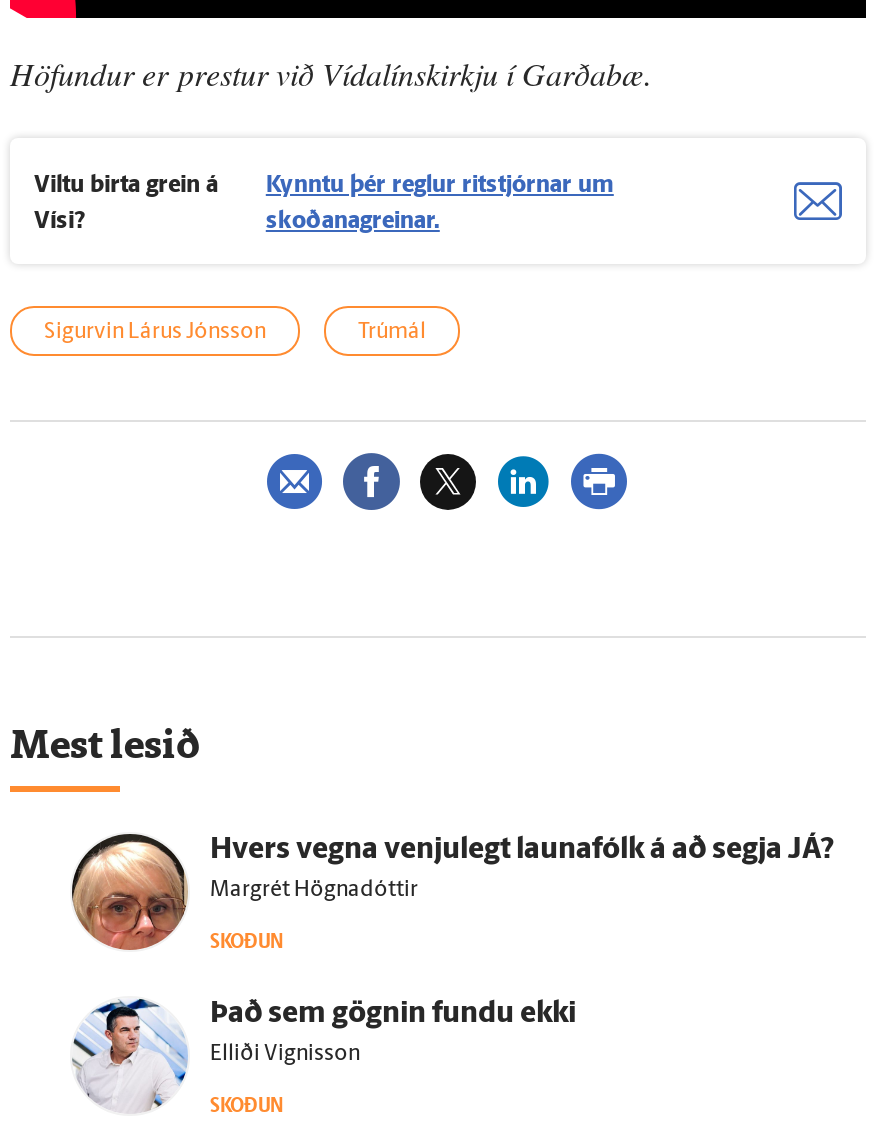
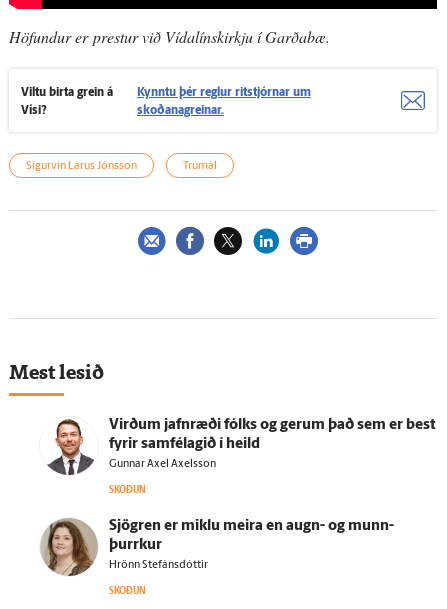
- [image]
- Hvers vegna venjulegt launafólk á að segja JÁ?
+ [image]
+ Virðum jafnræði fólks og gerum það sem er best
+ fyrir samfélagið í heild

- Margrét Högnadóttir
+ Gunnar Axel Axelsson

- [image]
- Það sem gögnin fundu ekki
+ [image]
+ Sjögren er miklu meira en augn- og munn
+ þurrkur

- Elliði Vignisson
+ Hrönn Stefánsdóttir
